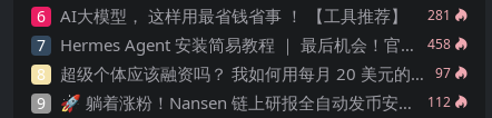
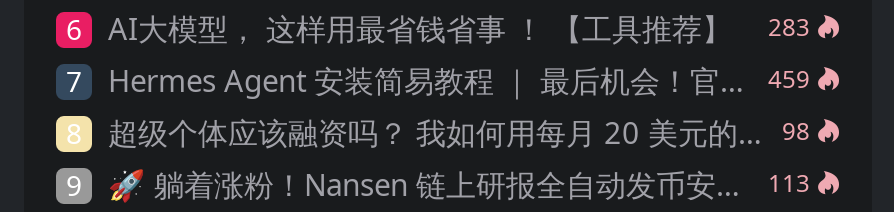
- 6 AI大模型， 这样用最省钱省事 ！ 【工具推荐】 281
+ 6 AI大模型， 这样用最省钱省事 ！ 【工具推荐】 283

- 458
+ 459

- 97
+ 98

- 112
+ 113
